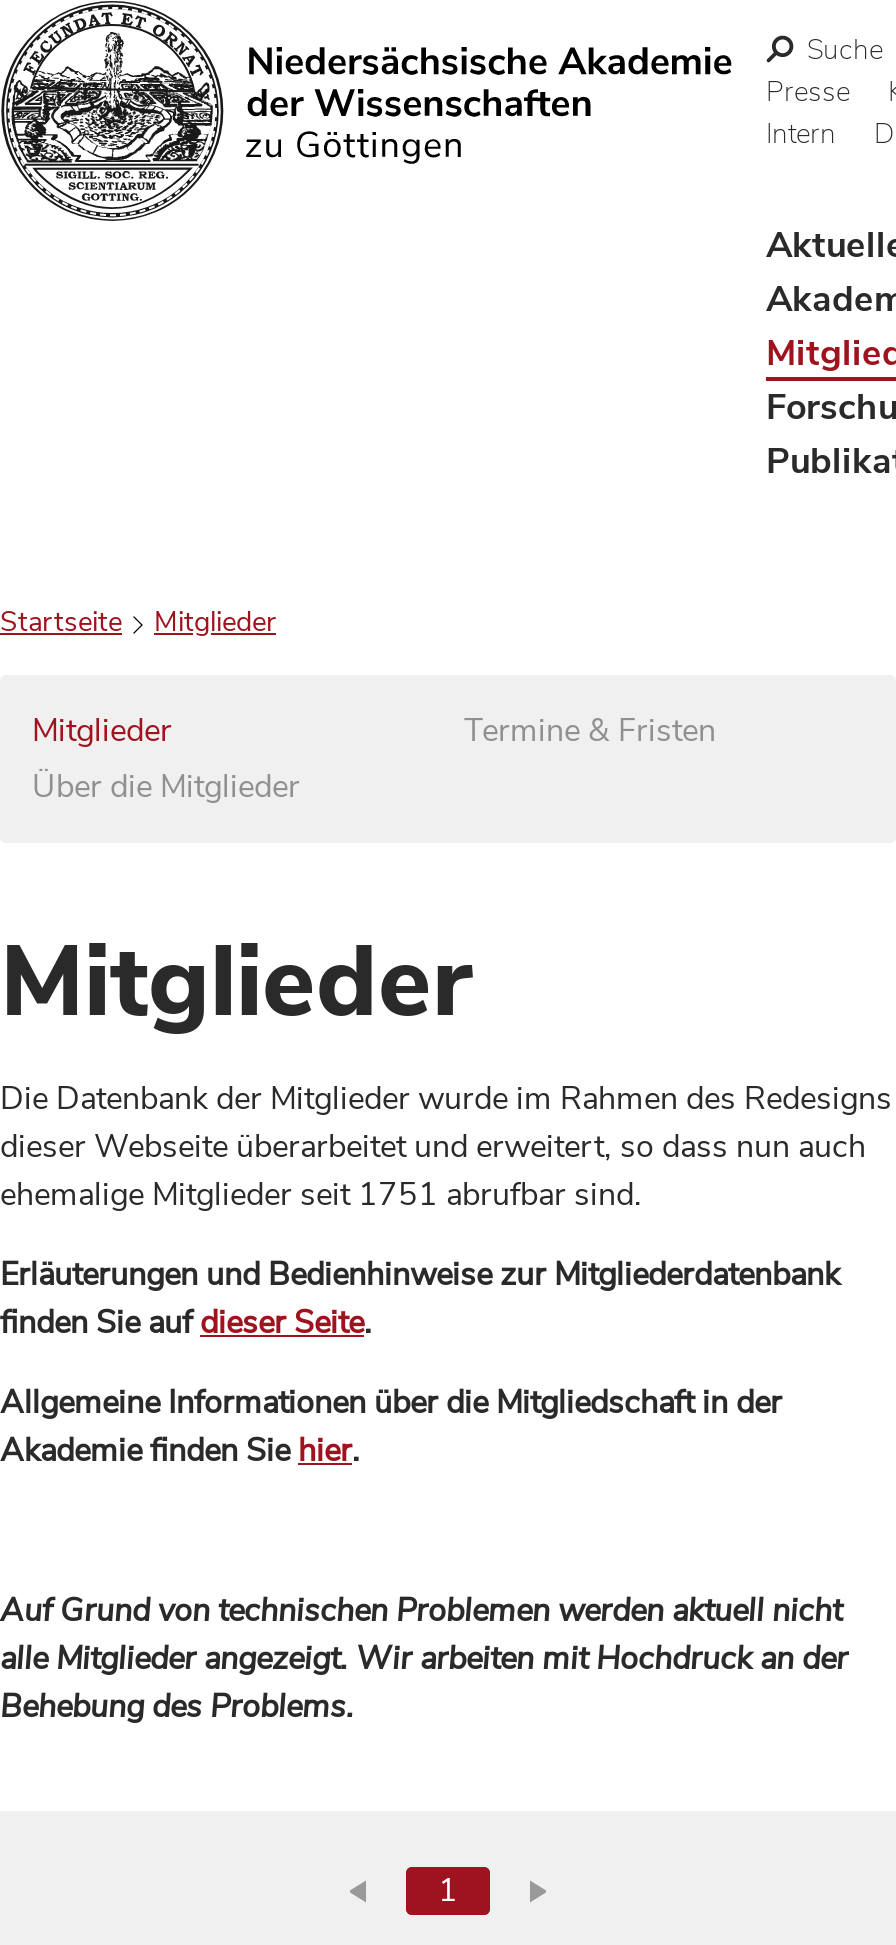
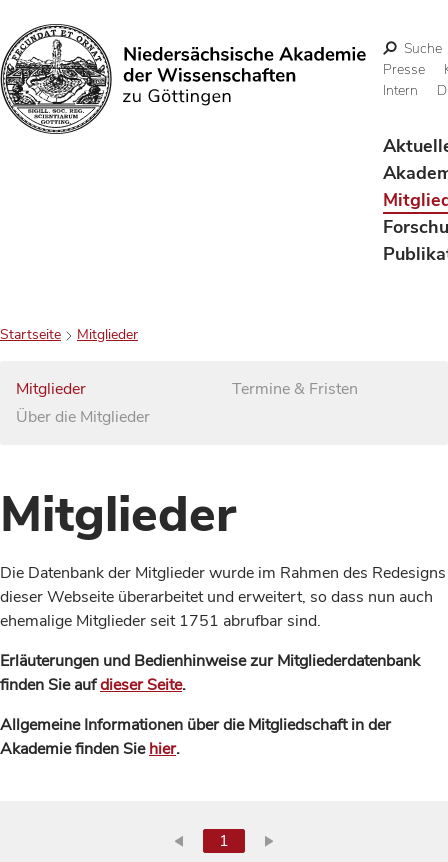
- Auf Grund von technischen Problemen werden aktuell nicht
- alle Mitglieder angezeigt. Wir arbeiten mit Hochdruck an der
- Behebung des Problems.
